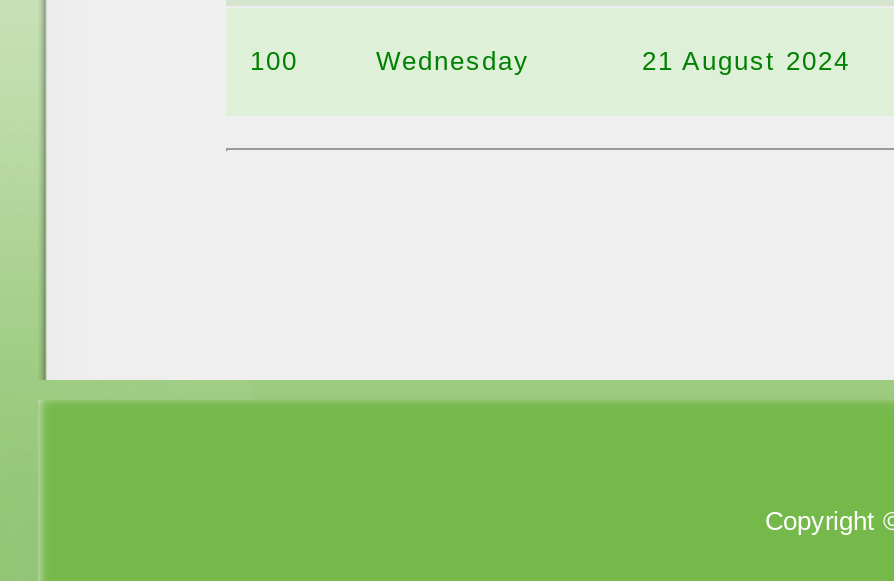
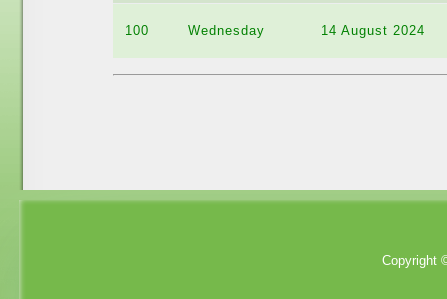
- 21 August 2024
+ 14 August 2024
